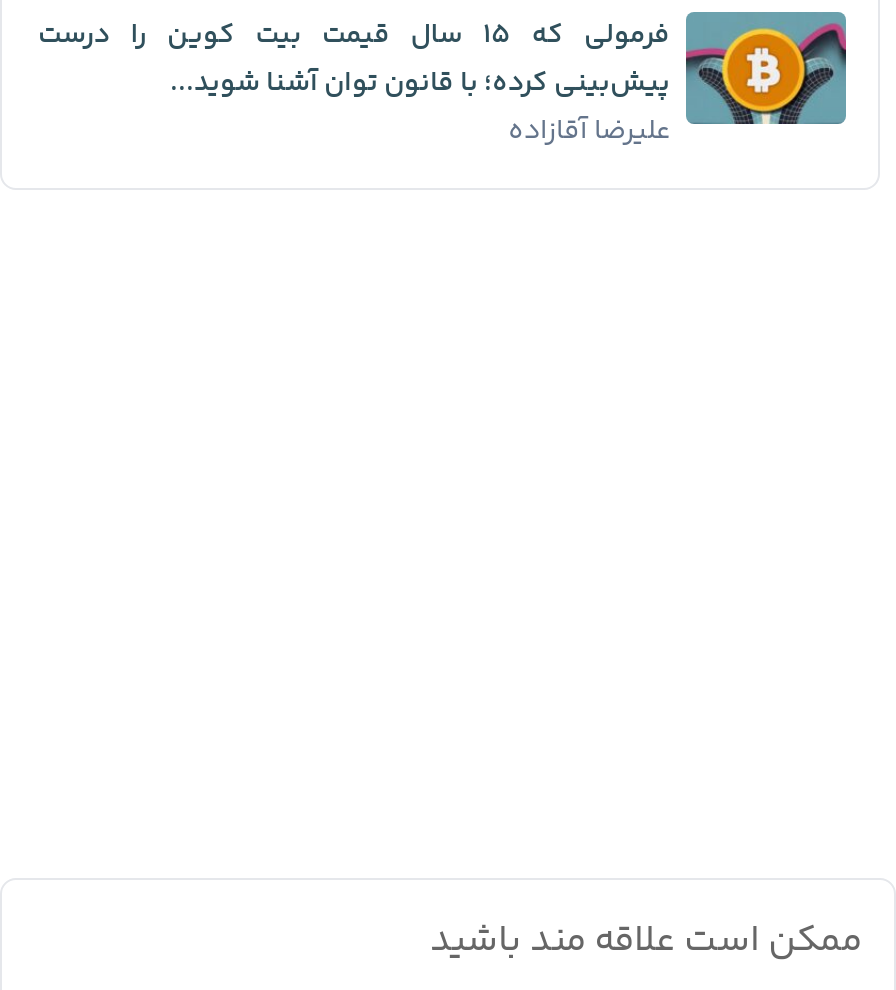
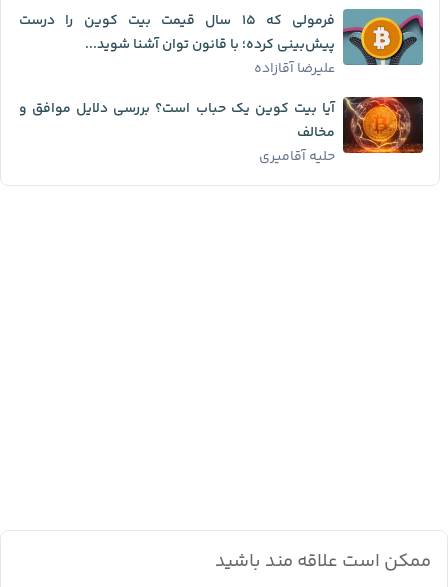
+ [image]
+ آیا بیت کوین یک حباب است؟ بررسی دلایل موافق و
+ مخالف
+ حلیه آقامیری
